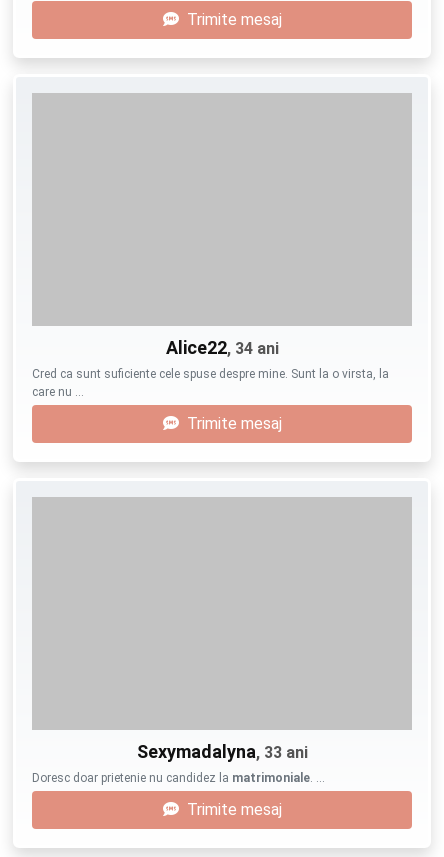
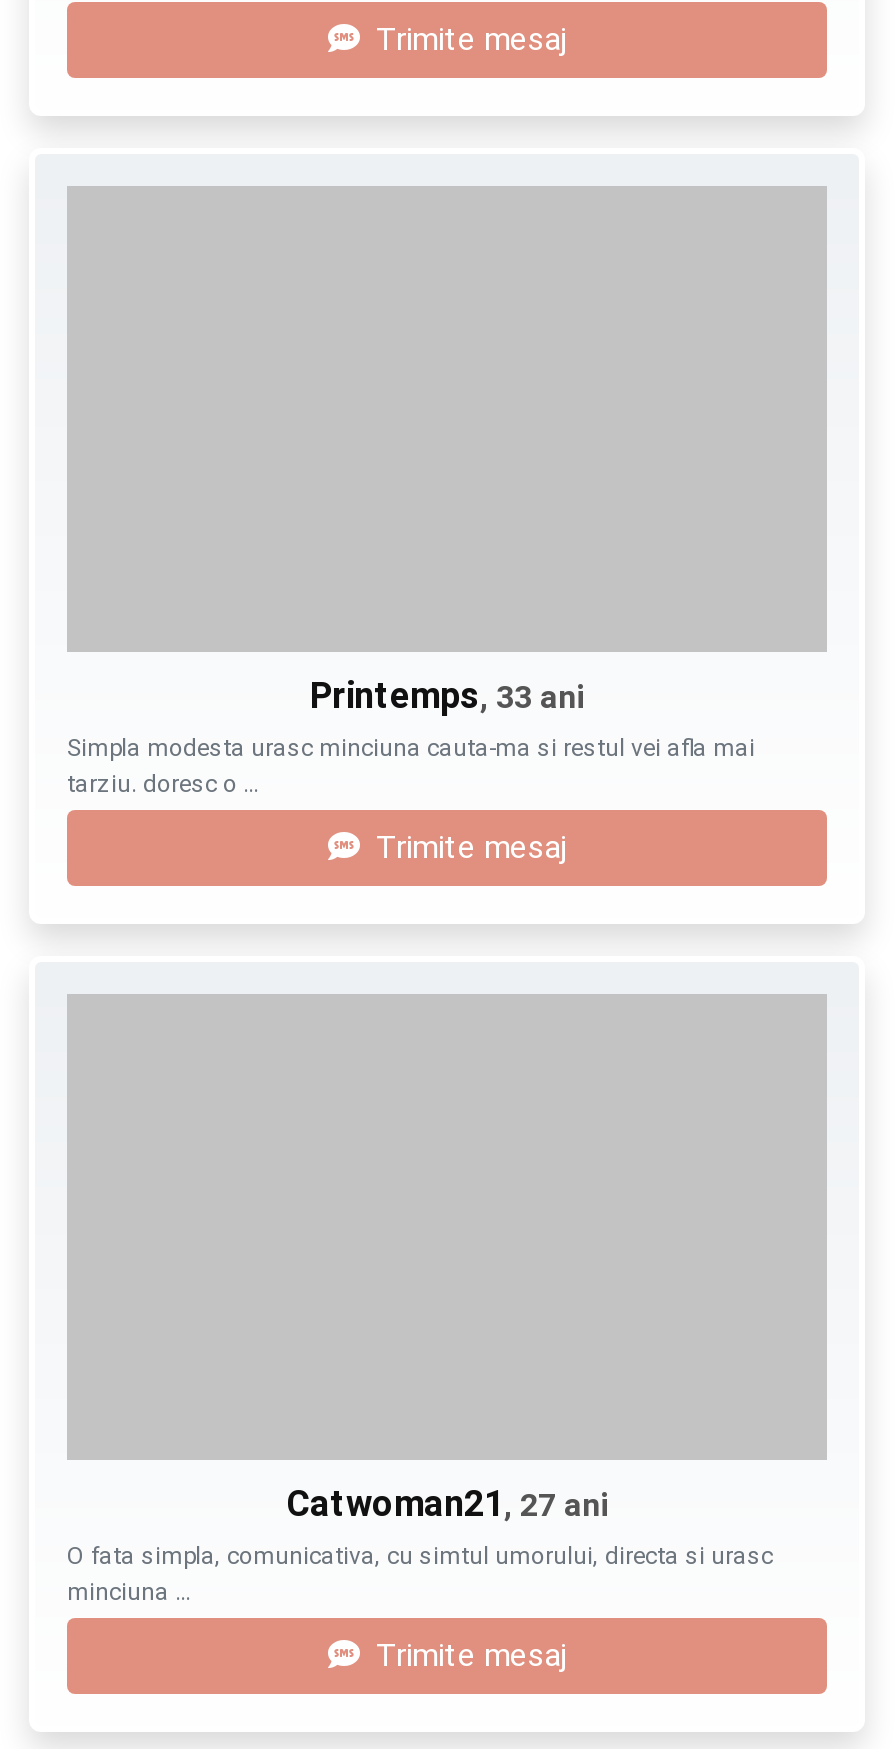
- Alice22, 34 ani
- Cred ca sunt suficiente cele spuse despre mine. Sunt la o virsta, la
- care nu …
+ Printemps, 33 ani
+ Simpla modesta urasc minciuna cauta-ma si restul vei afla mai
+ tarziu. doresc o …

- Sexymadalyna, 33 ani
- Doresc doar prietenie nu candidez la matrimoniale. …
+ Catwoman21, 27 ani
+ O fata simpla, comunicativa, cu simtul umorului, directa si urasc
+ minciuna …
